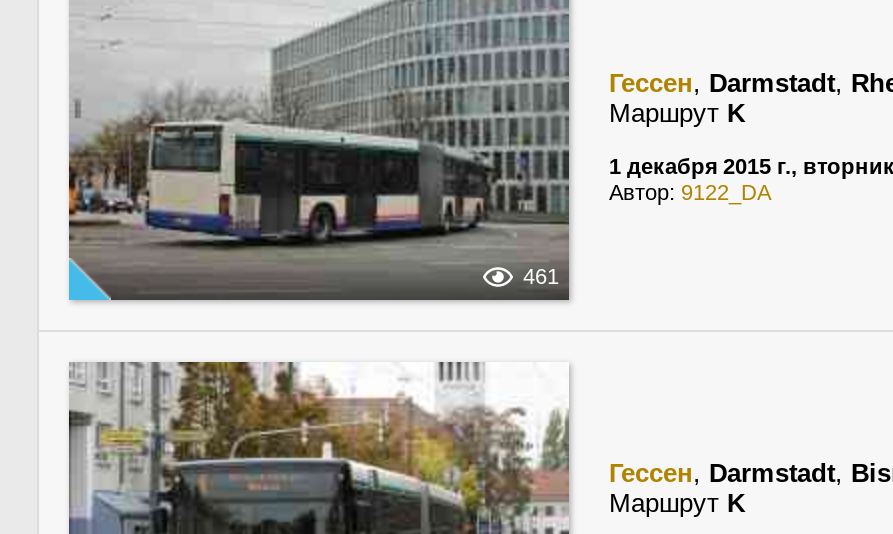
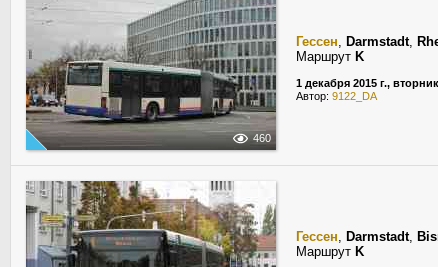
- 461
+ 460
